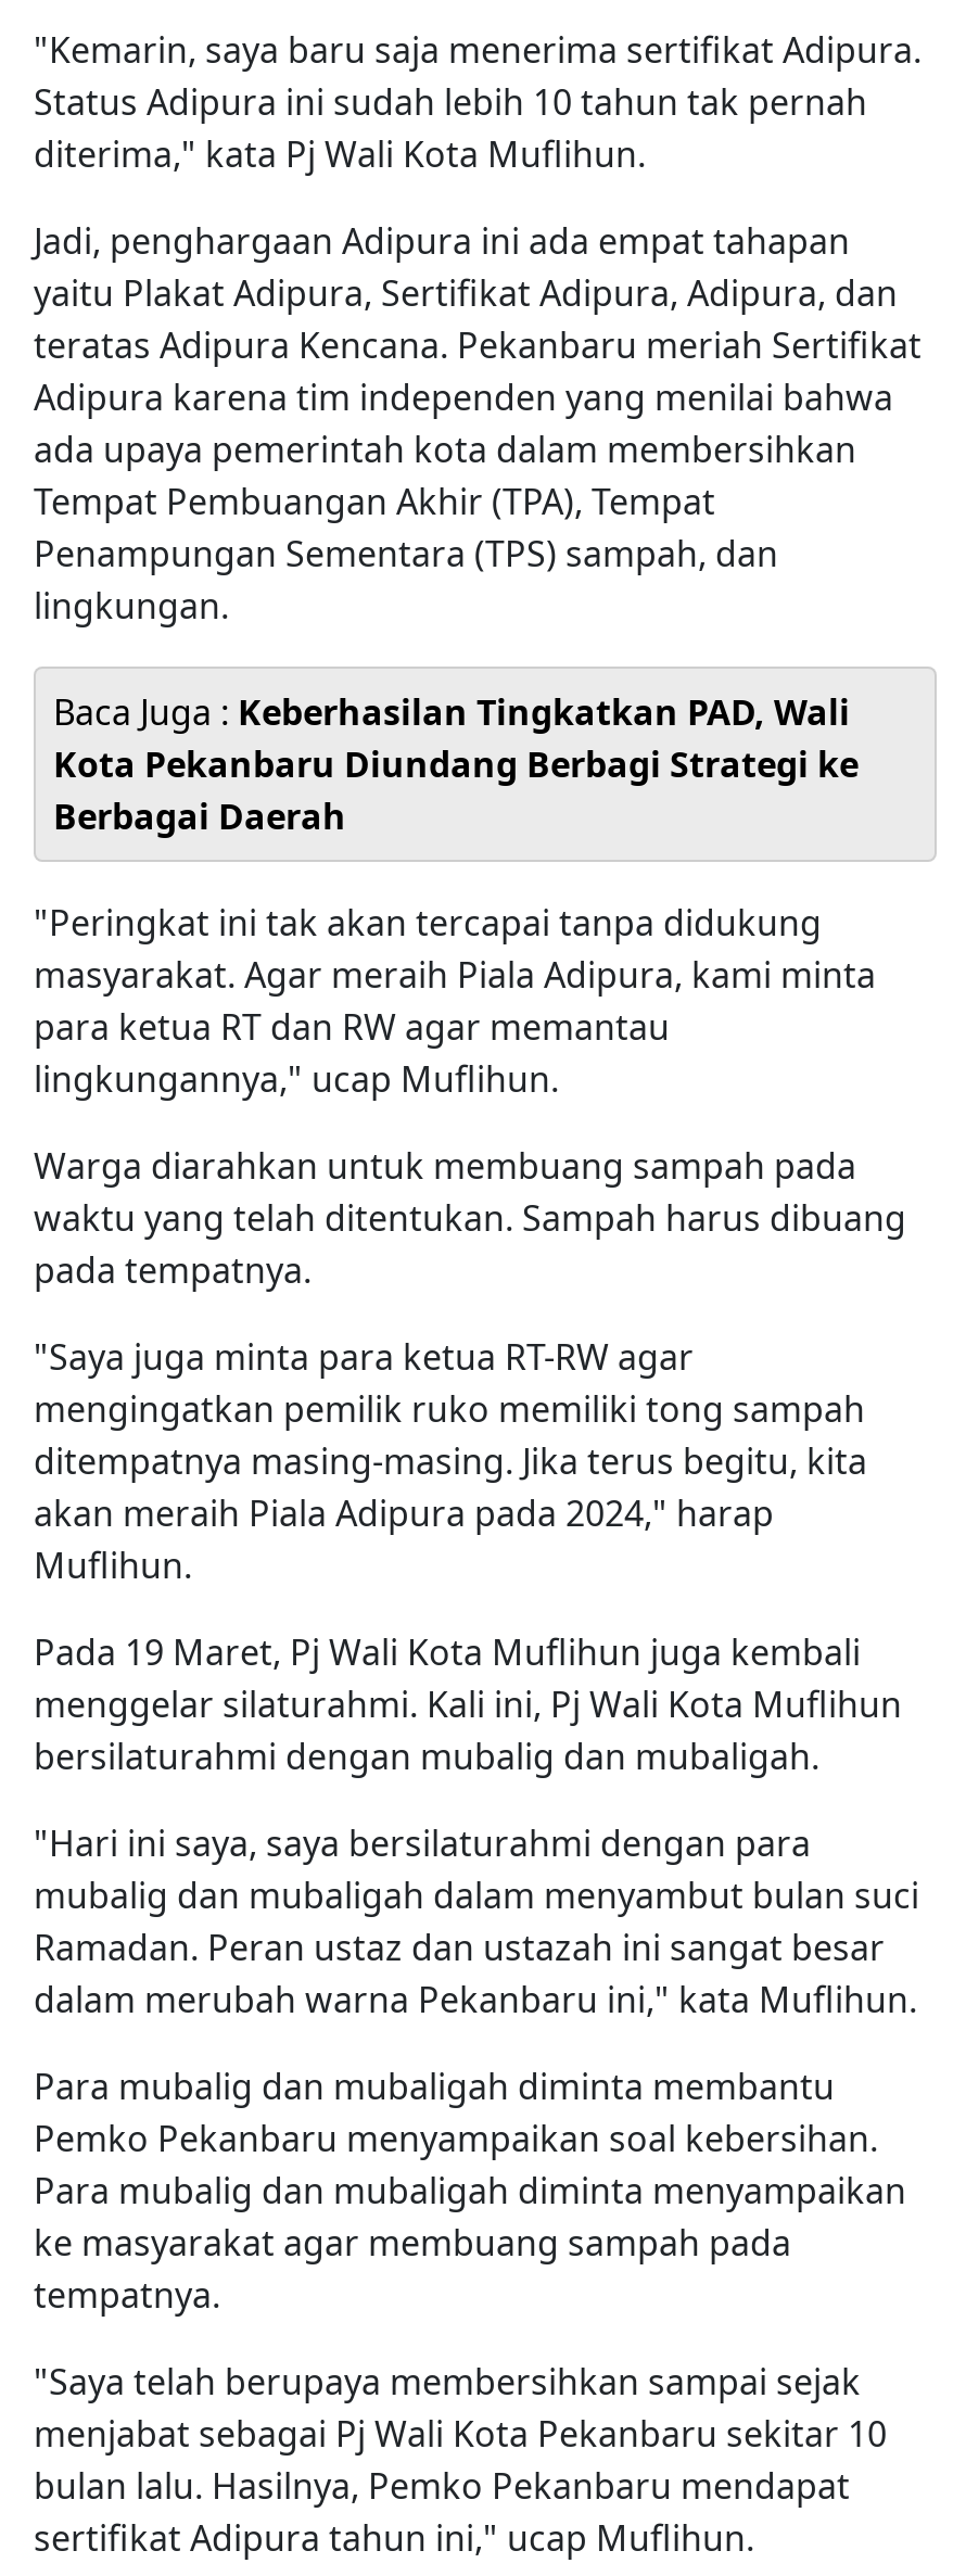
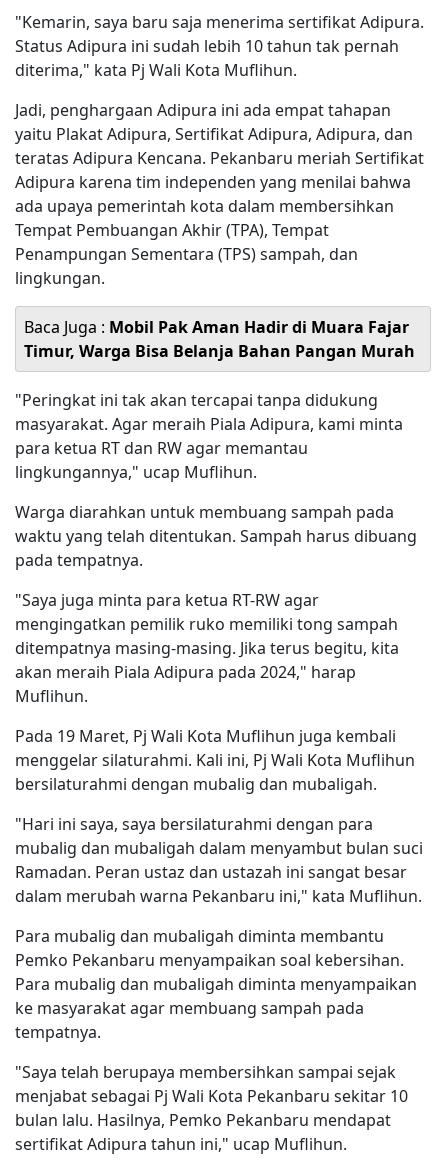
- Baca Juga : Keberhasilan Tingkatkan PAD, Wali
- Kota Pekanbaru Diundang Berbagi Strategi ke
- Berbagai Daerah
+ Baca Juga : Mobil Pak Aman Hadir di Muara Fajar
+ Timur, Warga Bisa Belanja Bahan Pangan Murah
